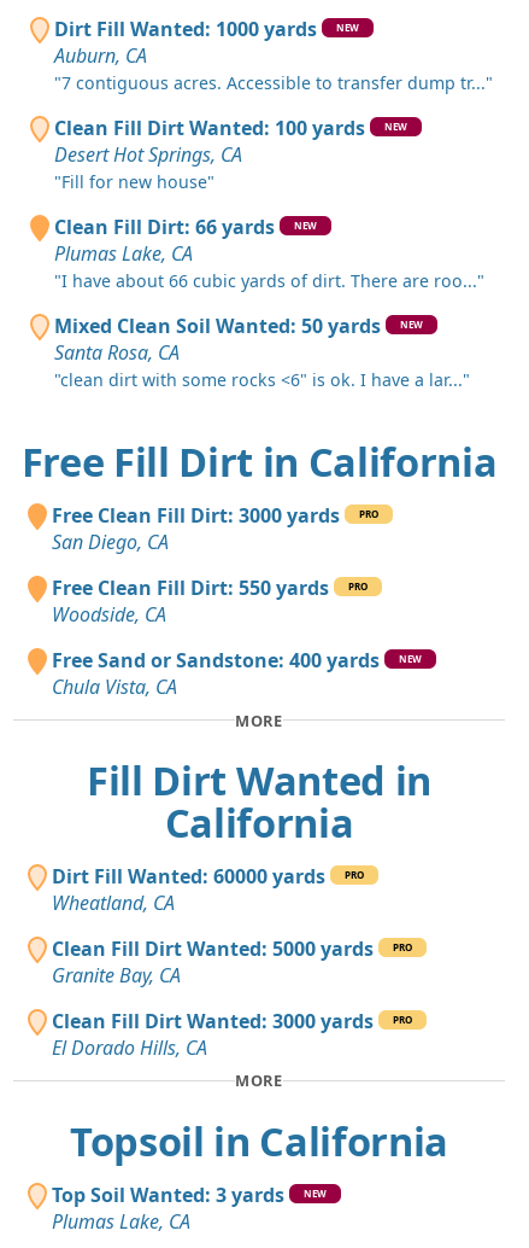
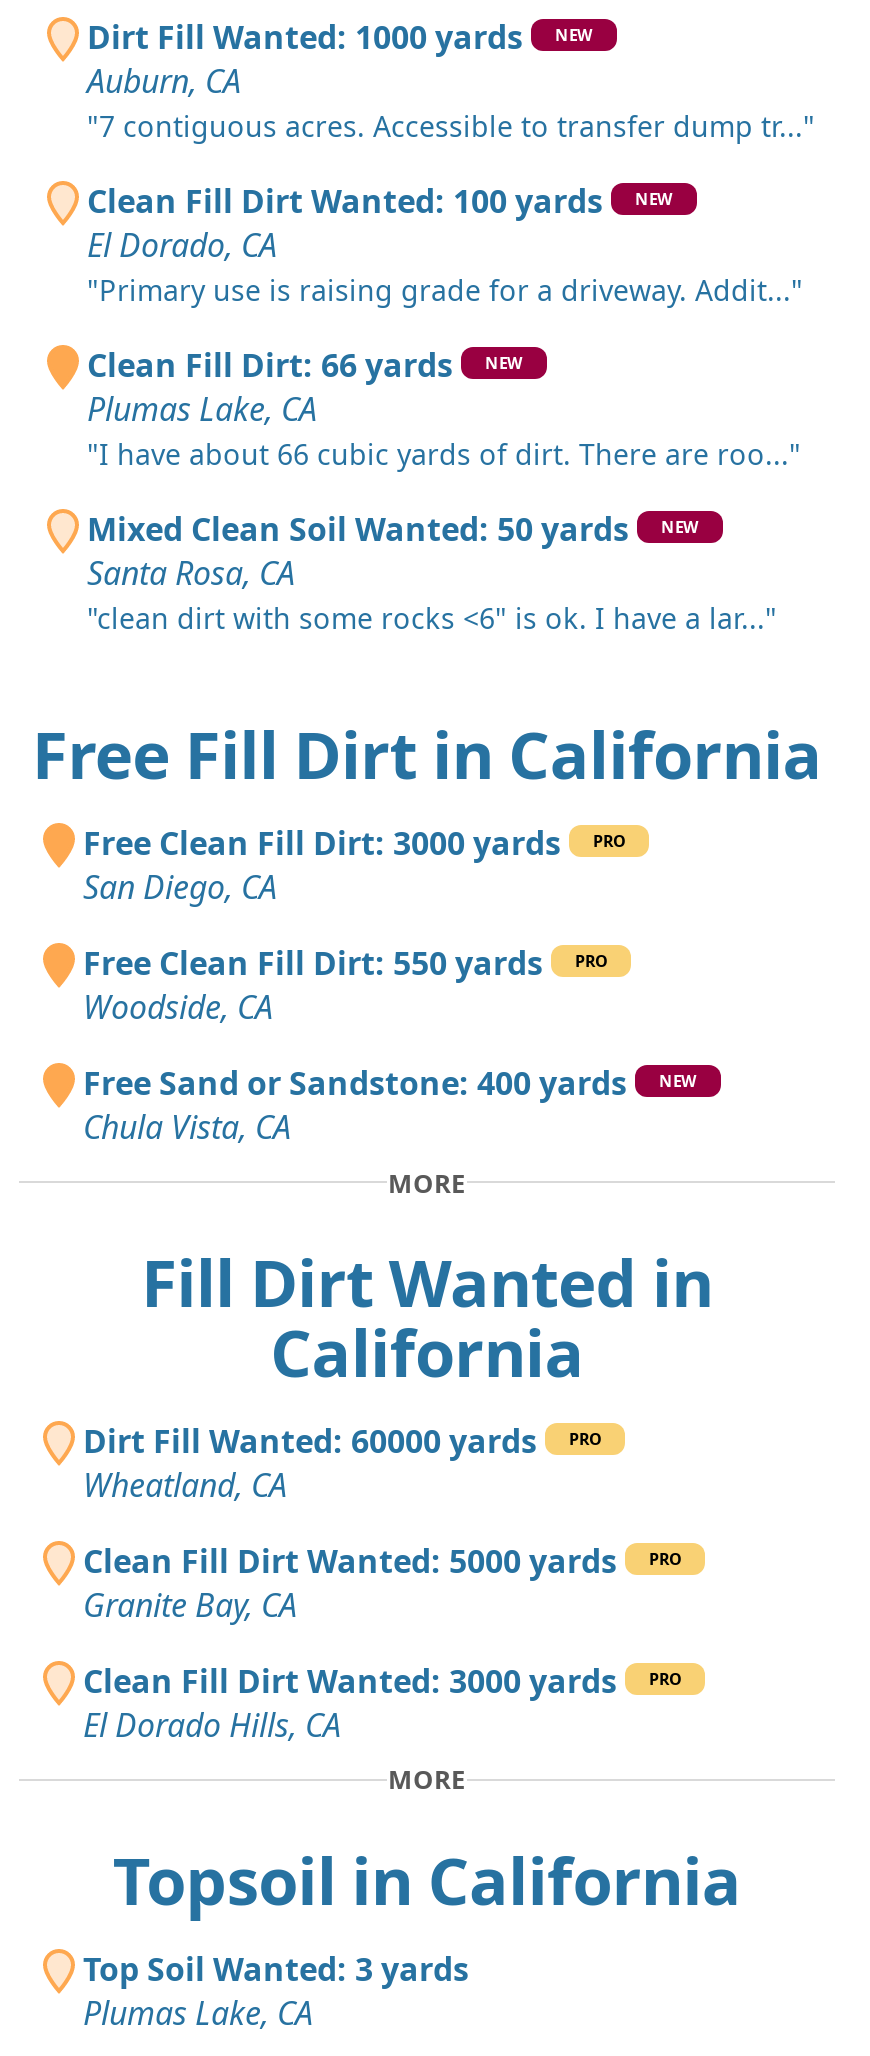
- Desert Hot Springs, CA
- "Fill for new house"
+ El Dorado, CA
+ "Primary use is raising grade for a driveway. Addit..."

- NEW
